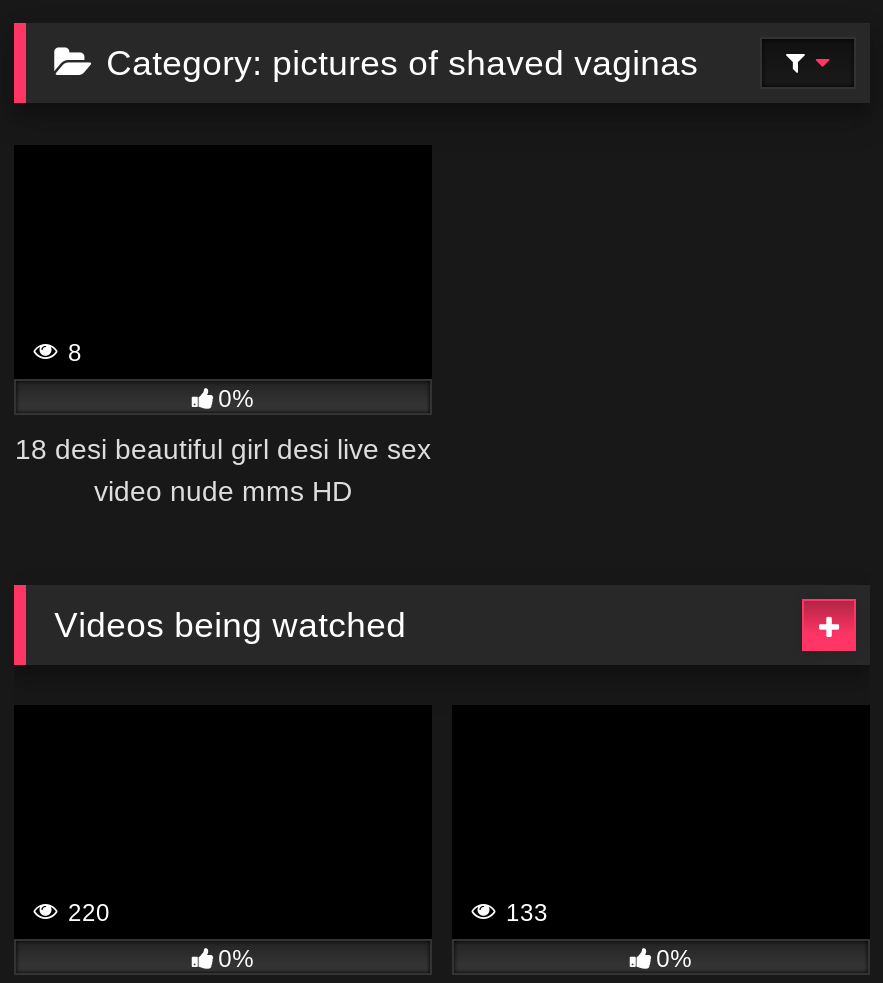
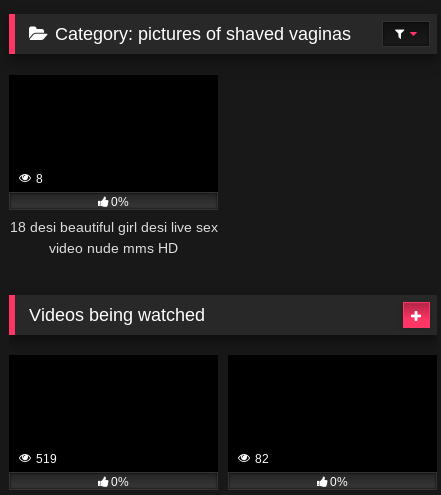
- 220
+ 519

- 133
+ 82
